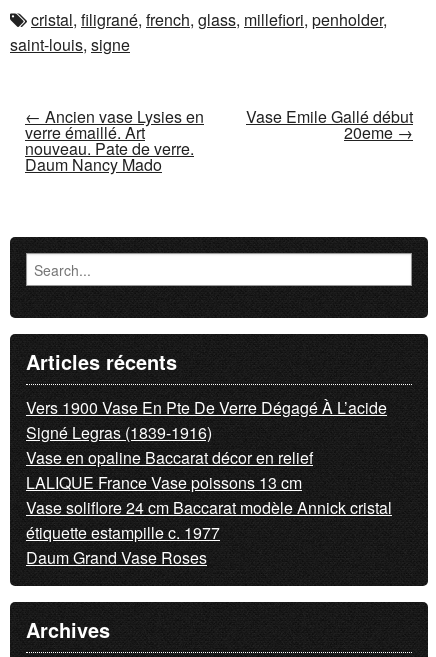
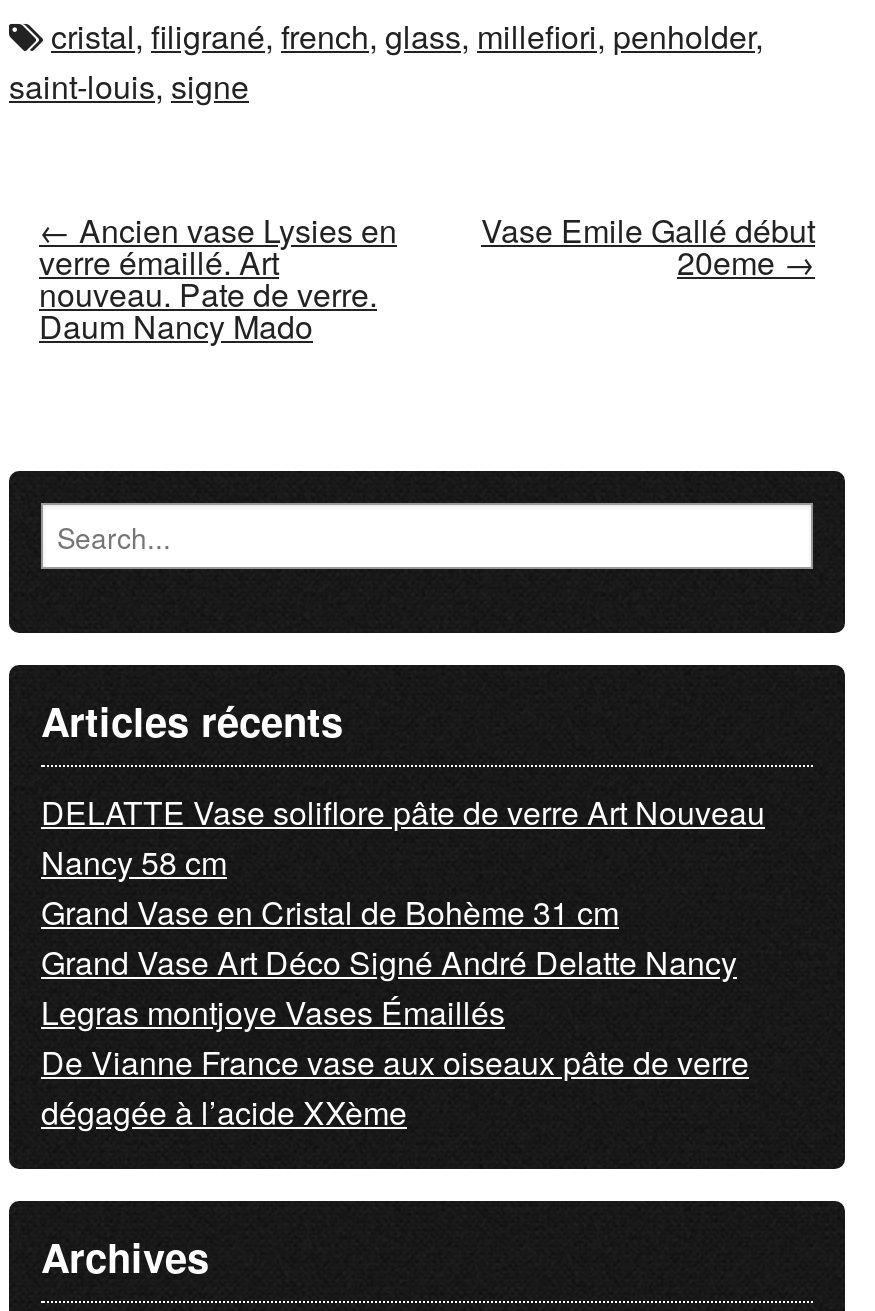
- Vers 1900 Vase En Pte De Verre Dégagé À L’acide
- Signé Legras (1839-1916)
- Vase en opaline Baccarat décor en relief
- LALIQUE France Vase poissons 13 cm
- Vase soliflore 24 cm Baccarat modèle Annick cristal
- étiquette estampille c. 1977
- Daum Grand Vase Roses
+ DELATTE Vase soliflore pâte de verre Art Nouveau
+ Nancy 58 cm
+ Grand Vase en Cristal de Bohème 31 cm
+ Grand Vase Art Déco Signé André Delatte Nancy
+ Legras montjoye Vases Émaillés
+ De Vianne France vase aux oiseaux pâte de verre
+ dégagée à l’acide XXème
